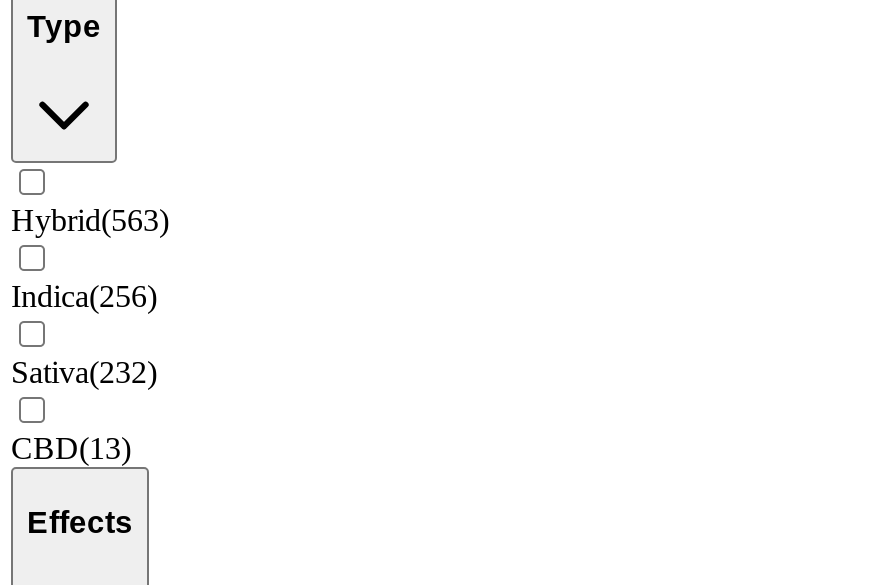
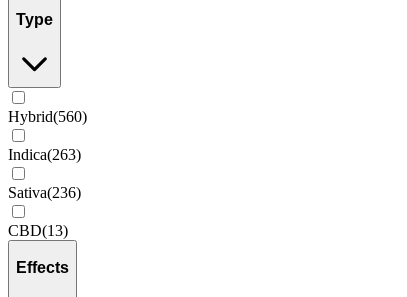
- Hybrid(563)
+ Hybrid(560)

- Indica(256)
+ Indica(263)

- Sativa(232)
+ Sativa(236)
